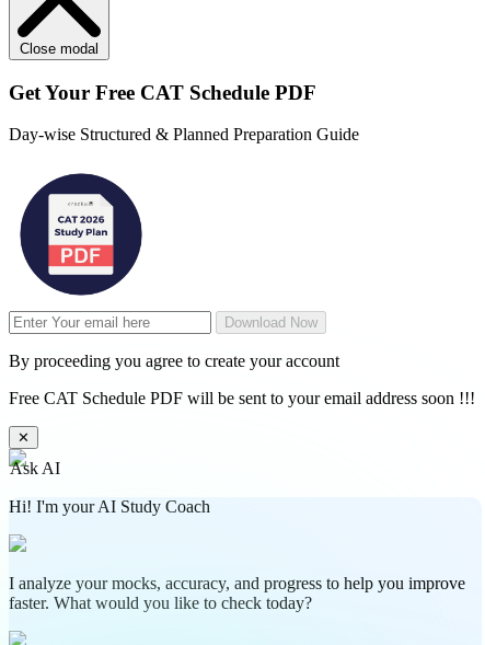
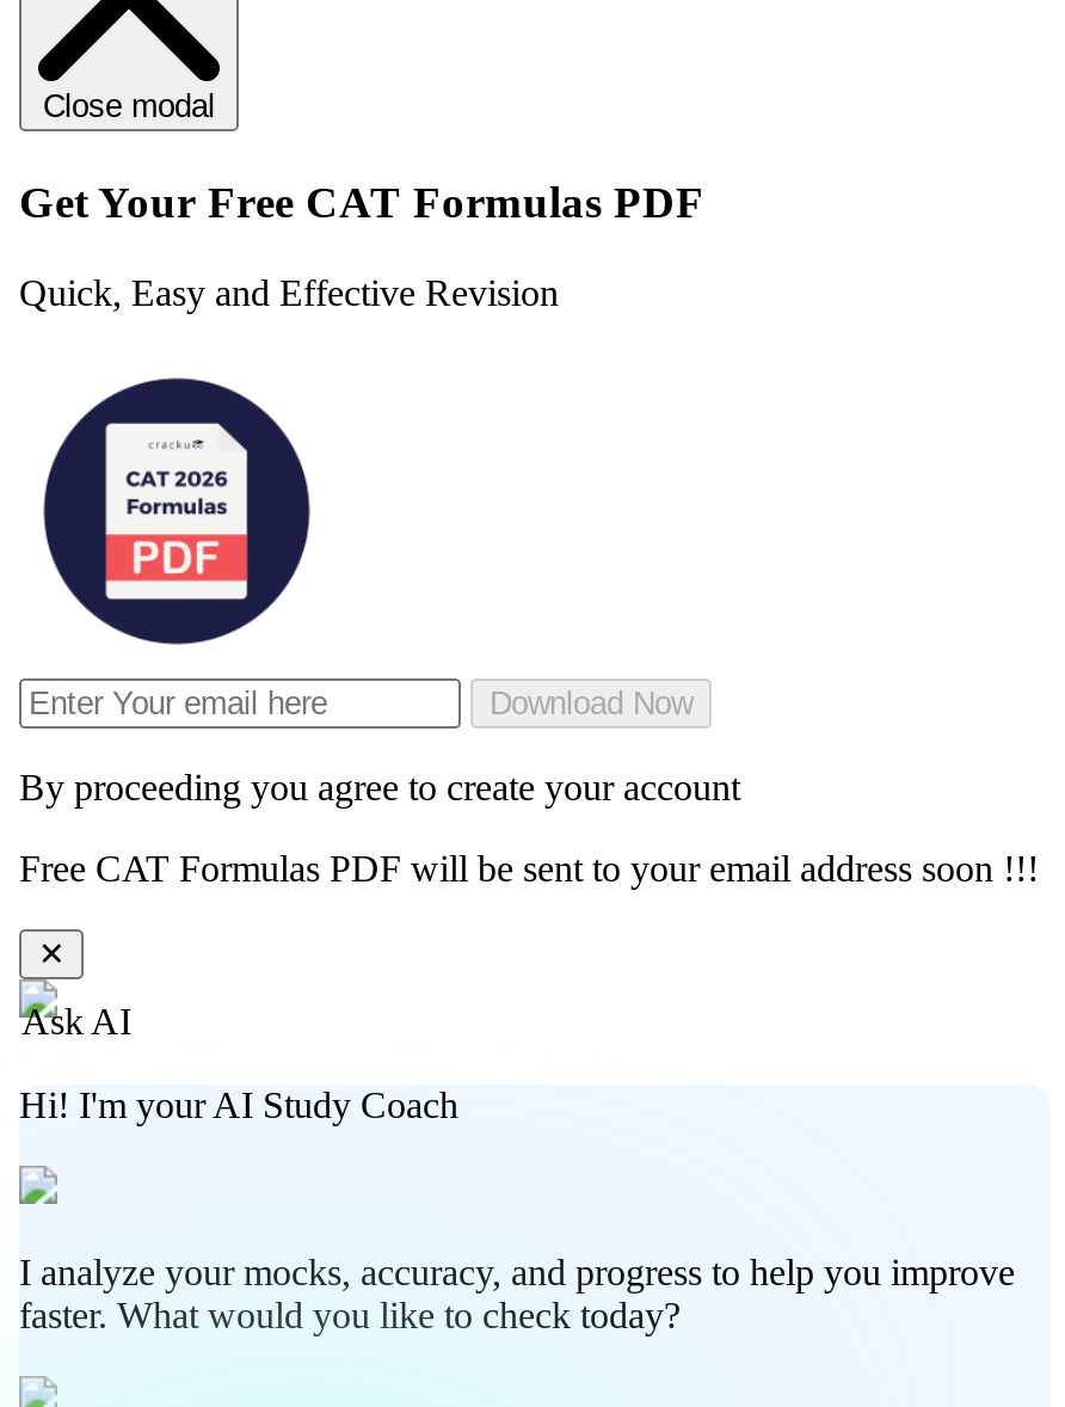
- Get Your Free CAT Schedule PDF
+ Get Your Free CAT Formulas PDF

- Day-wise Structured & Planned Preparation Guide
+ Quick, Easy and Effective Revision

- Free CAT Schedule PDF will be sent to your email address soon !!!
+ Free CAT Formulas PDF will be sent to your email address soon !!!
